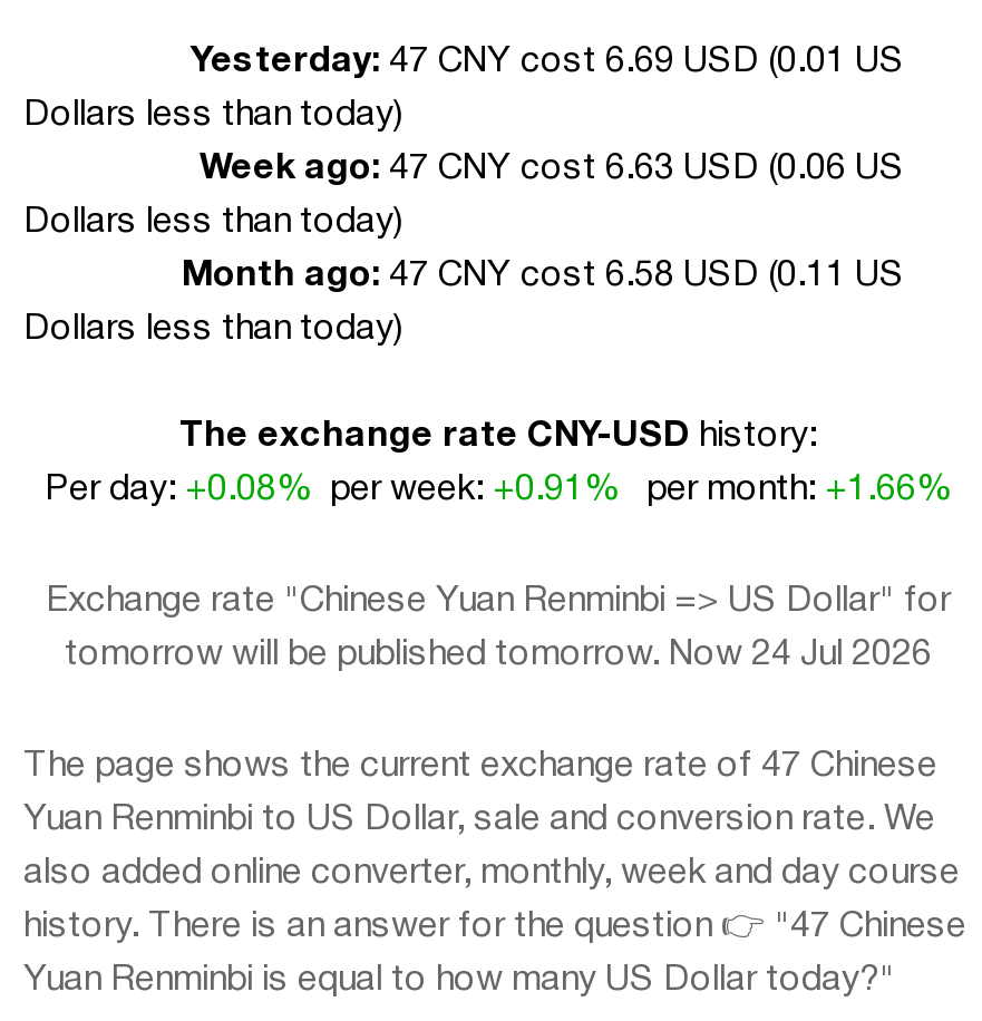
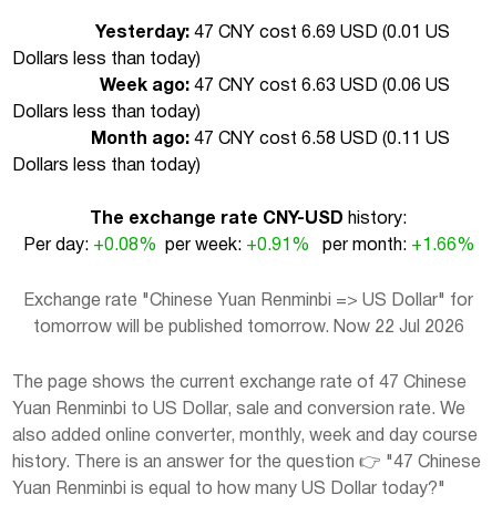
- tomorrow will be published tomorrow. Now 24 Jul 2026
+ tomorrow will be published tomorrow. Now 22 Jul 2026
